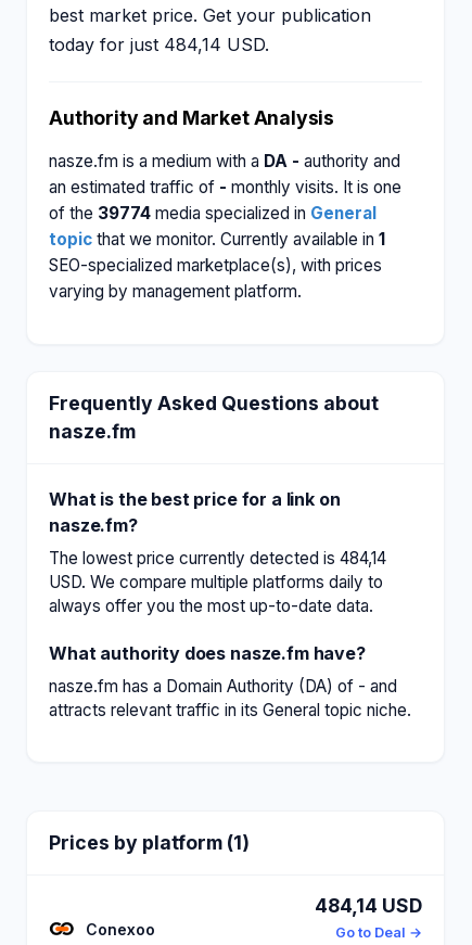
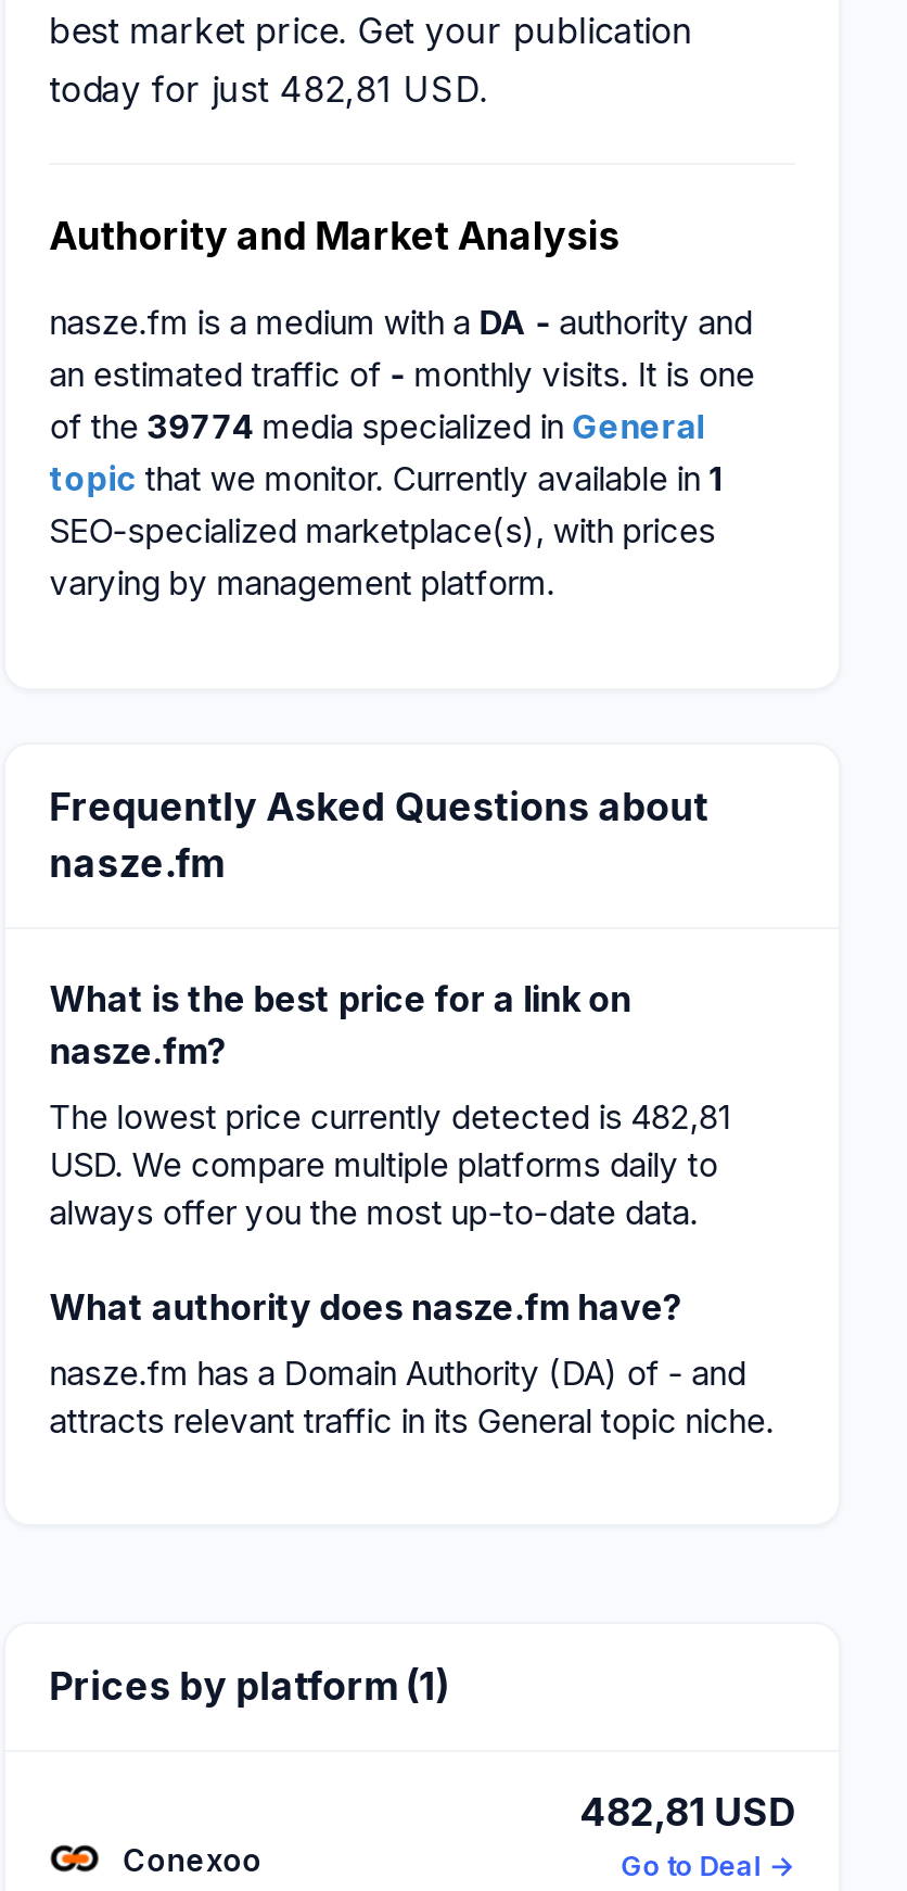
- today for just 484,14 USD.
+ today for just 482,81 USD.

- The lowest price currently detected is 484,14
+ The lowest price currently detected is 482,81

- 484,14 USD
+ 482,81 USD
